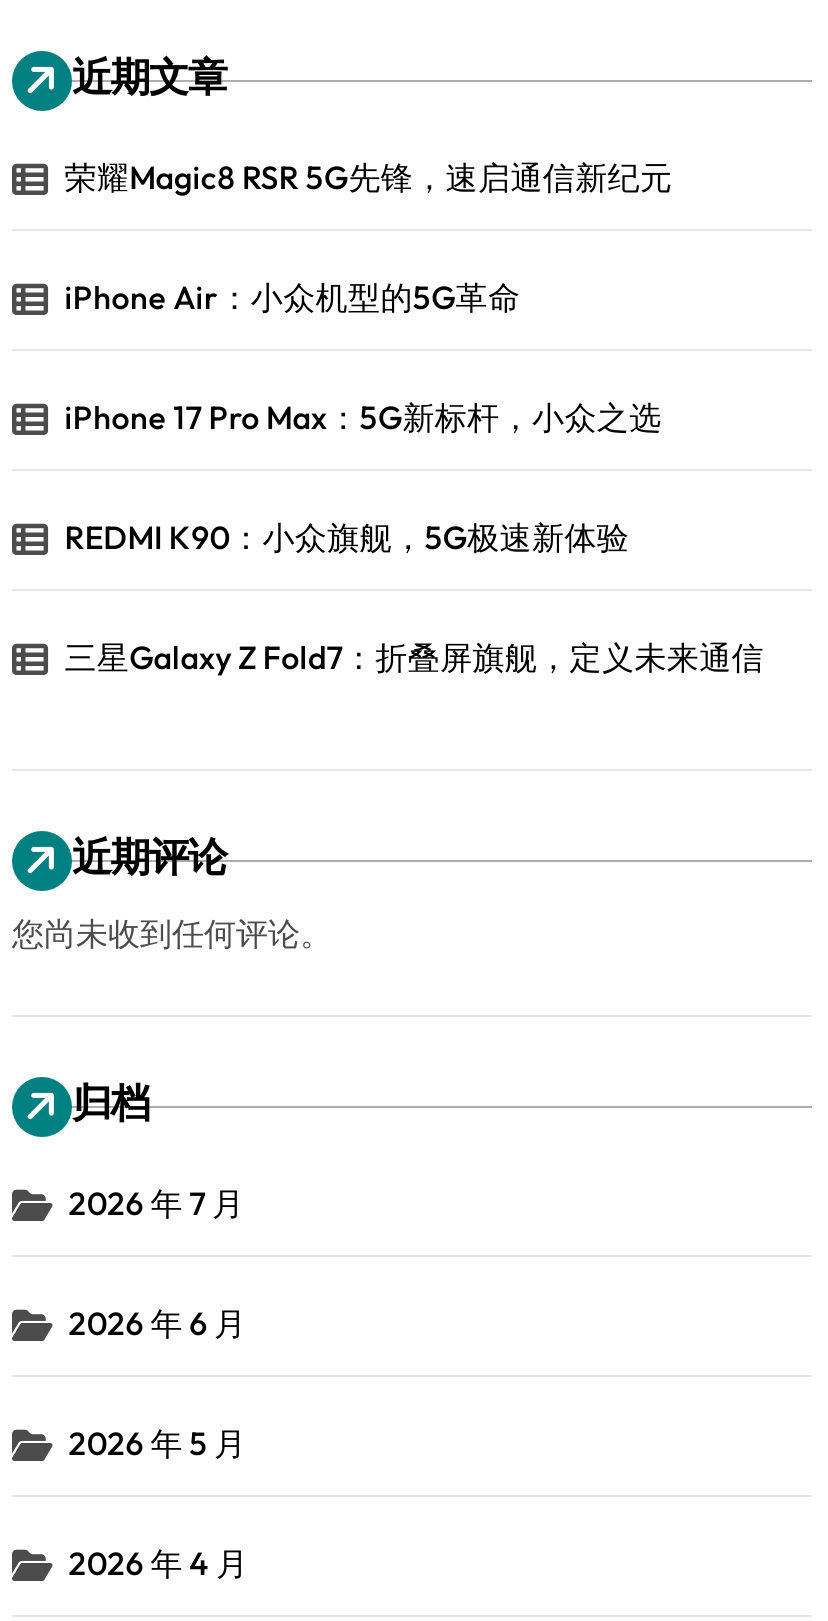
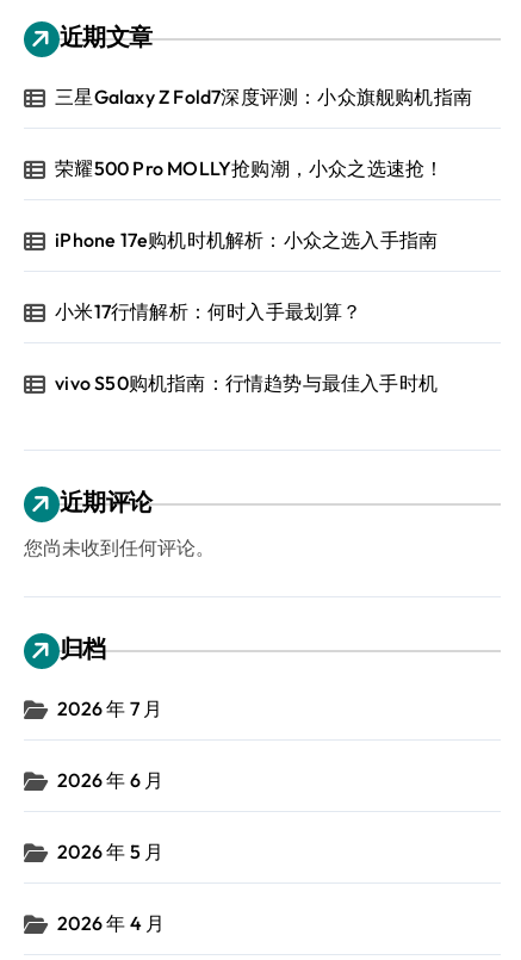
- 荣耀Magic8 RSR 5G先锋，速启通信新纪元
+ 三星Galaxy Z Fold7深度评测：小众旗舰购机指南

- iPhone Air：小众机型的5G革命
+ 荣耀500 Pro MOLLY抢购潮，小众之选速抢！

- iPhone 17 Pro Max：5G新标杆，小众之选
+ iPhone 17e购机时机解析：小众之选入手指南

- REDMI K90：小众旗舰，5G极速新体验
+ 小米17行情解析：何时入手最划算？

- 三星Galaxy Z Fold7：折叠屏旗舰，定义未来通信
+ vivo S50购机指南：行情趋势与最佳入手时机
